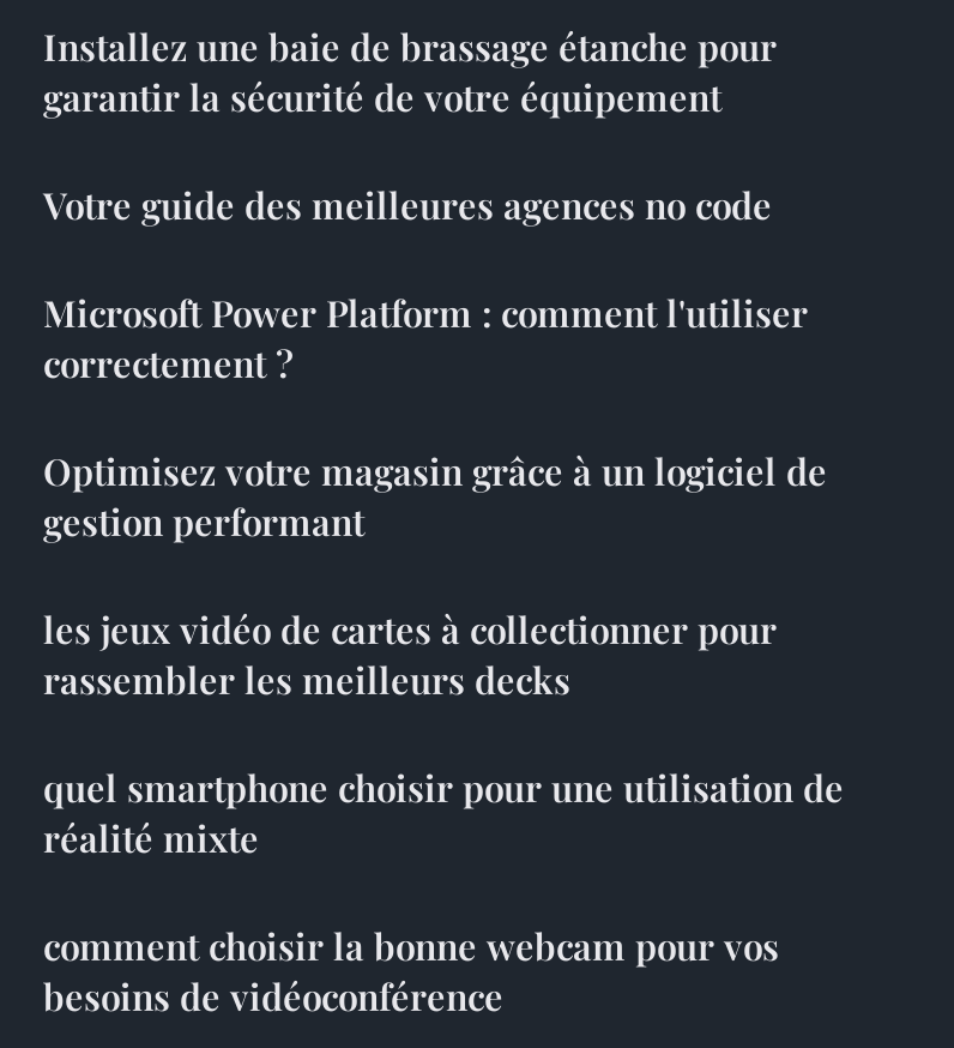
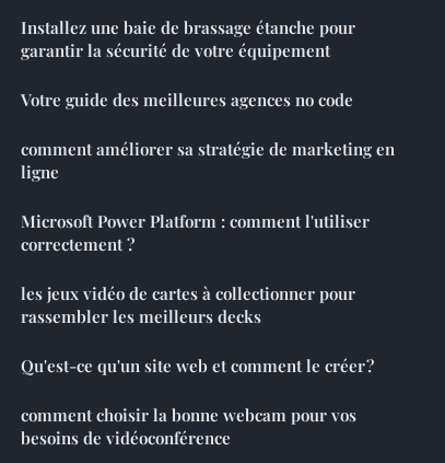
+ comment améliorer sa stratégie de marketing en
+ ligne

moved down: Microsoft Power Platform : comment l'utiliser | correctement ?

- Optimisez votre magasin grâce à un logiciel de
- gestion performant

- quel smartphone choisir pour une utilisation de
- réalité mixte
+ Qu'est-ce qu'un site web et comment le créer ?
